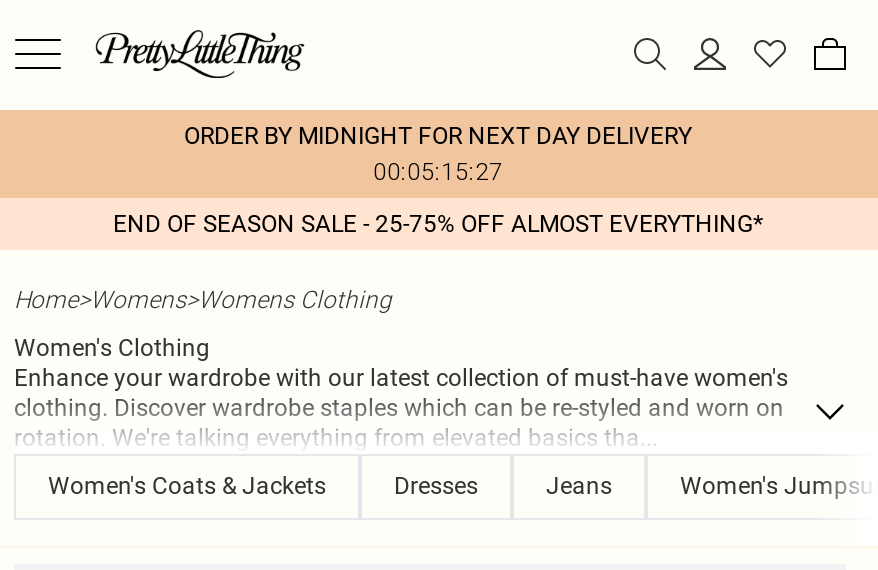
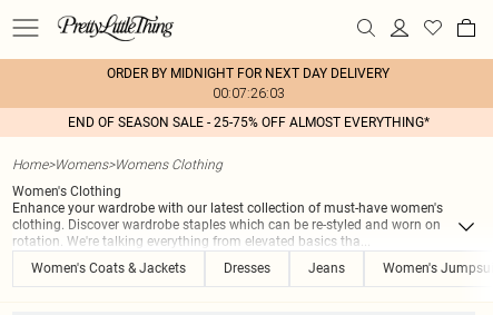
- 00:05:15:27
+ 00:07:26:03
